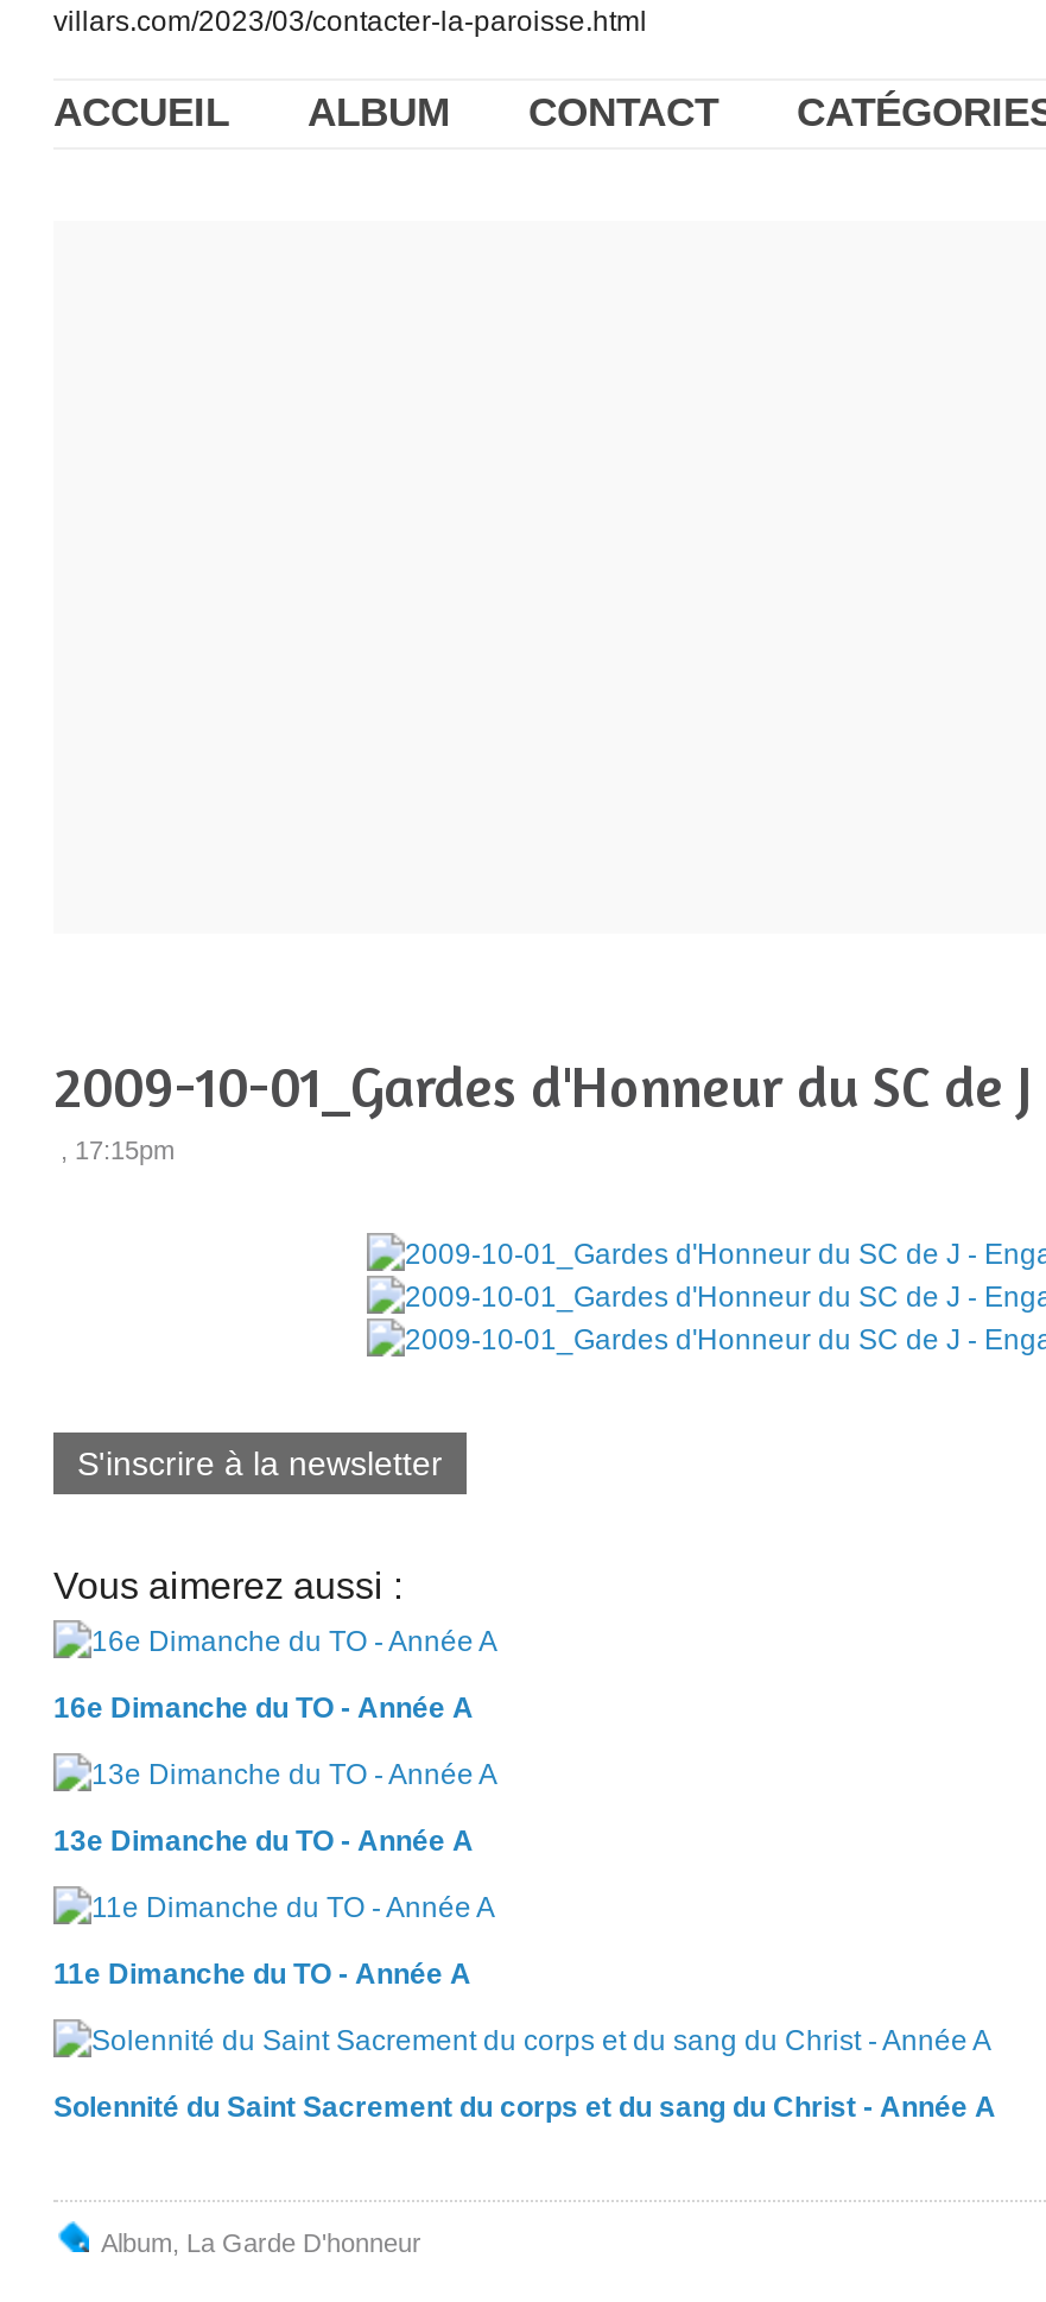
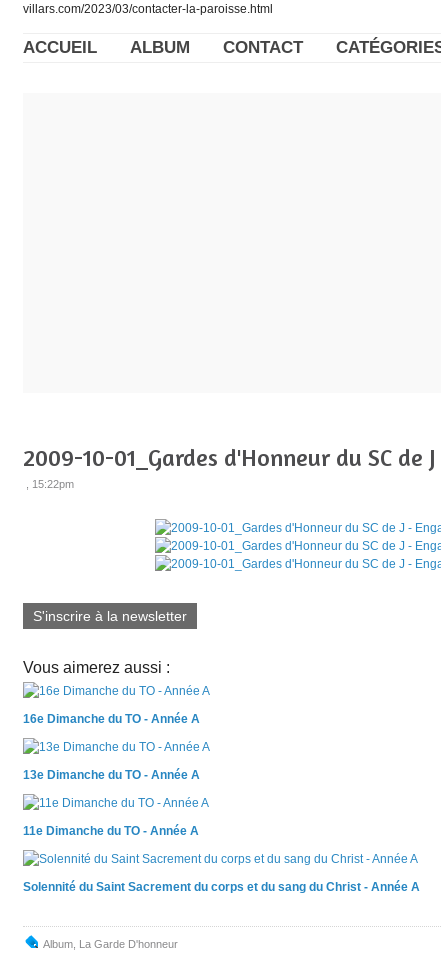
- , 17:15pm
+ , 15:22pm
